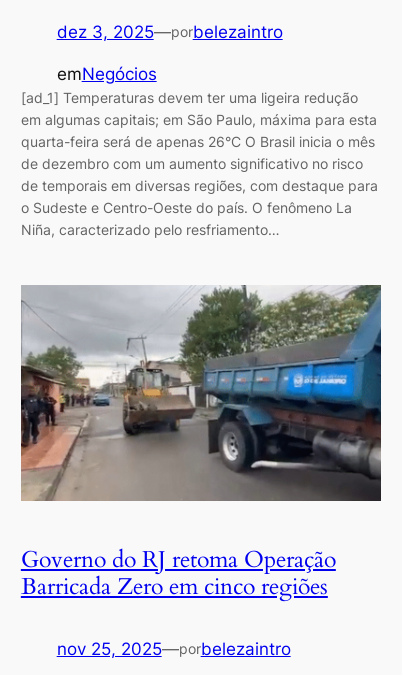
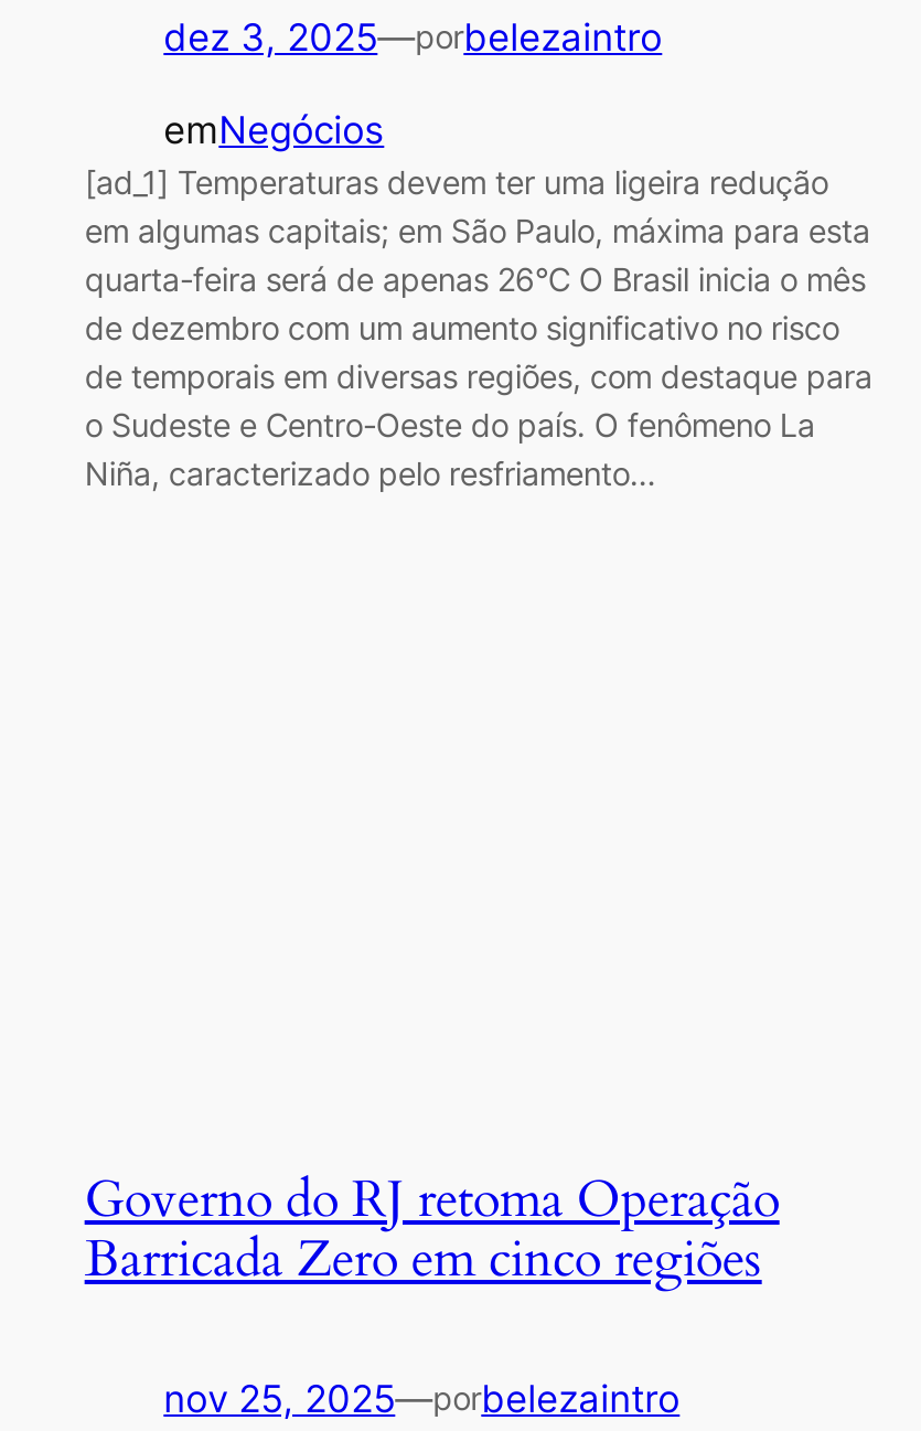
- [image]
